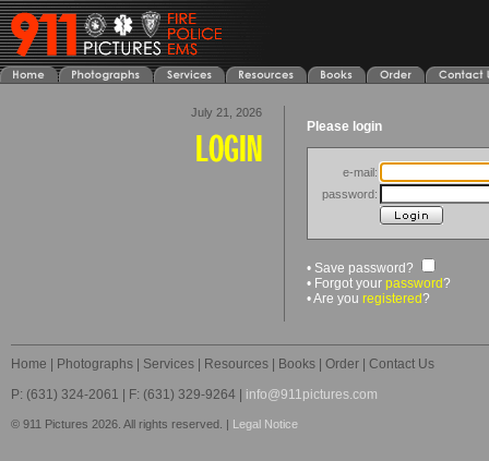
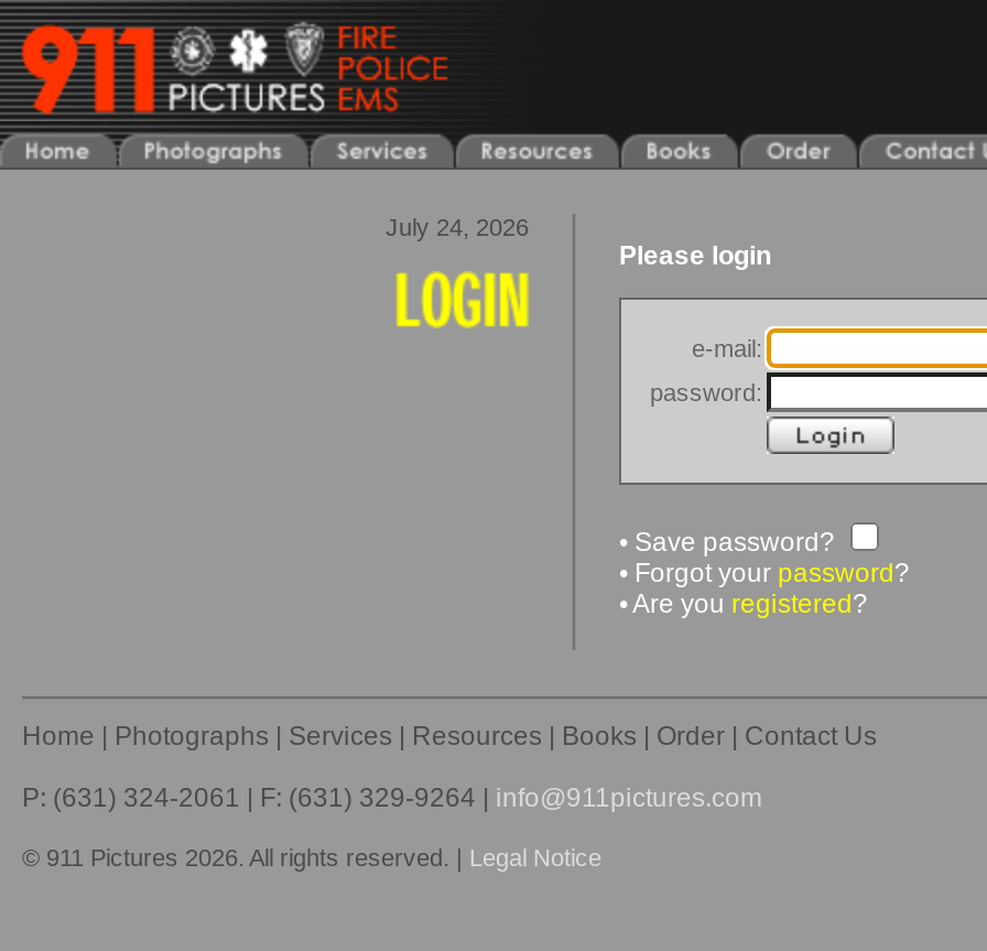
- July 21, 2026
+ July 24, 2026
